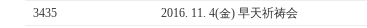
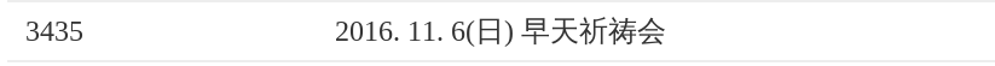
- 2016. 11. 4(金) 早天祈祷会
+ 2016. 11. 6(日) 早天祈祷会
